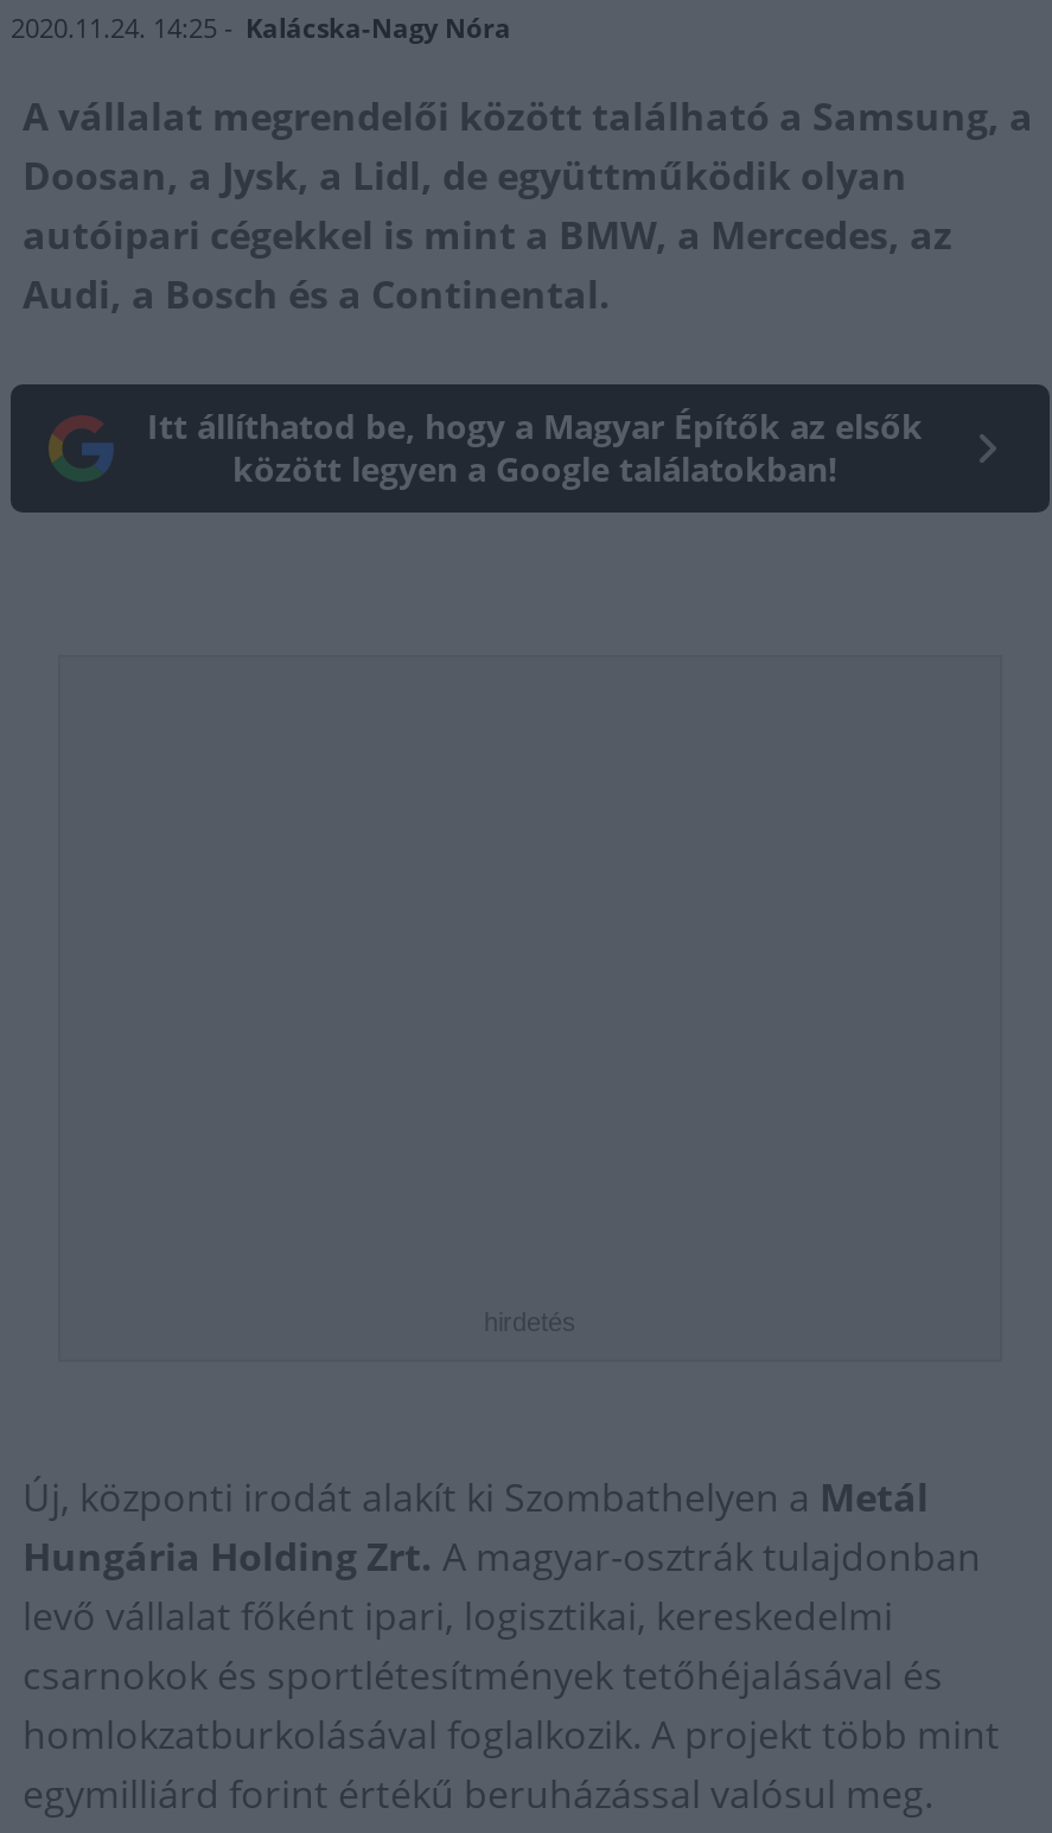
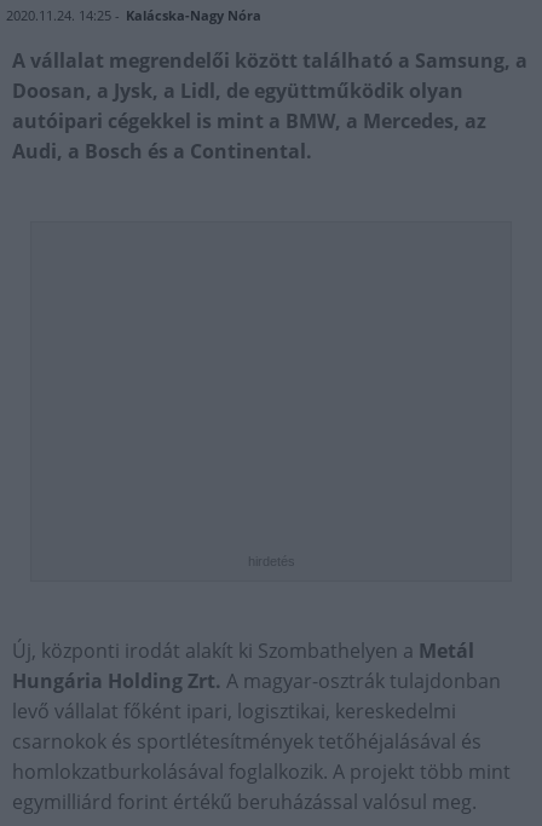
- Itt állíthatod be, hogy a Magyar Építők az elsők
- között legyen a Google találatokban!
